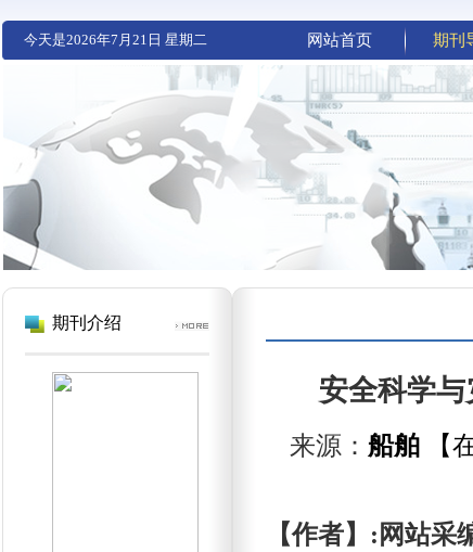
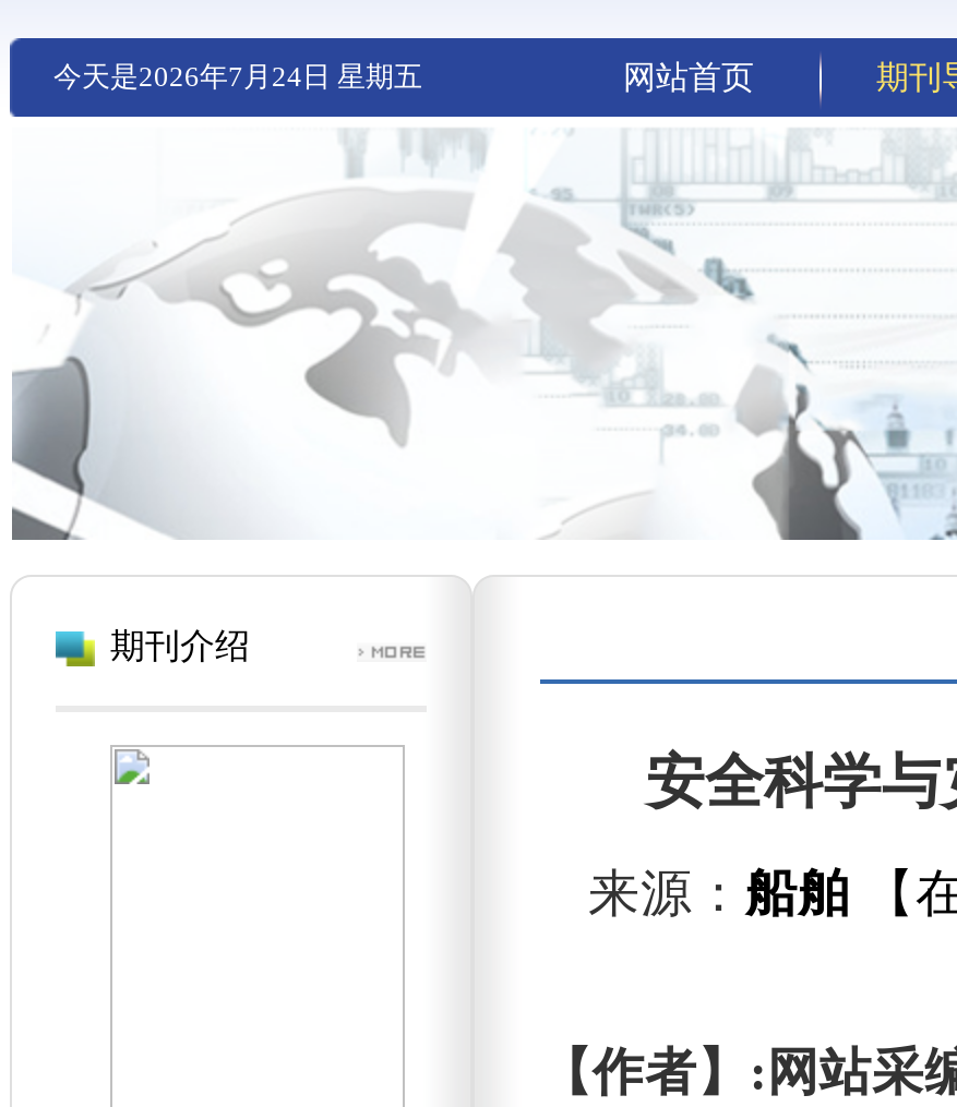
- 今天是2026年7月21日 星期二
+ 今天是2026年7月24日 星期五
